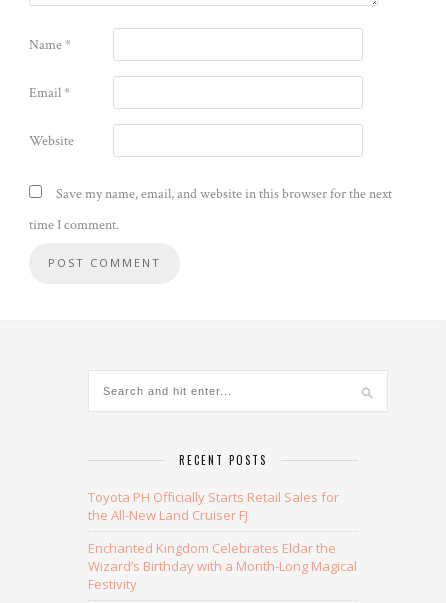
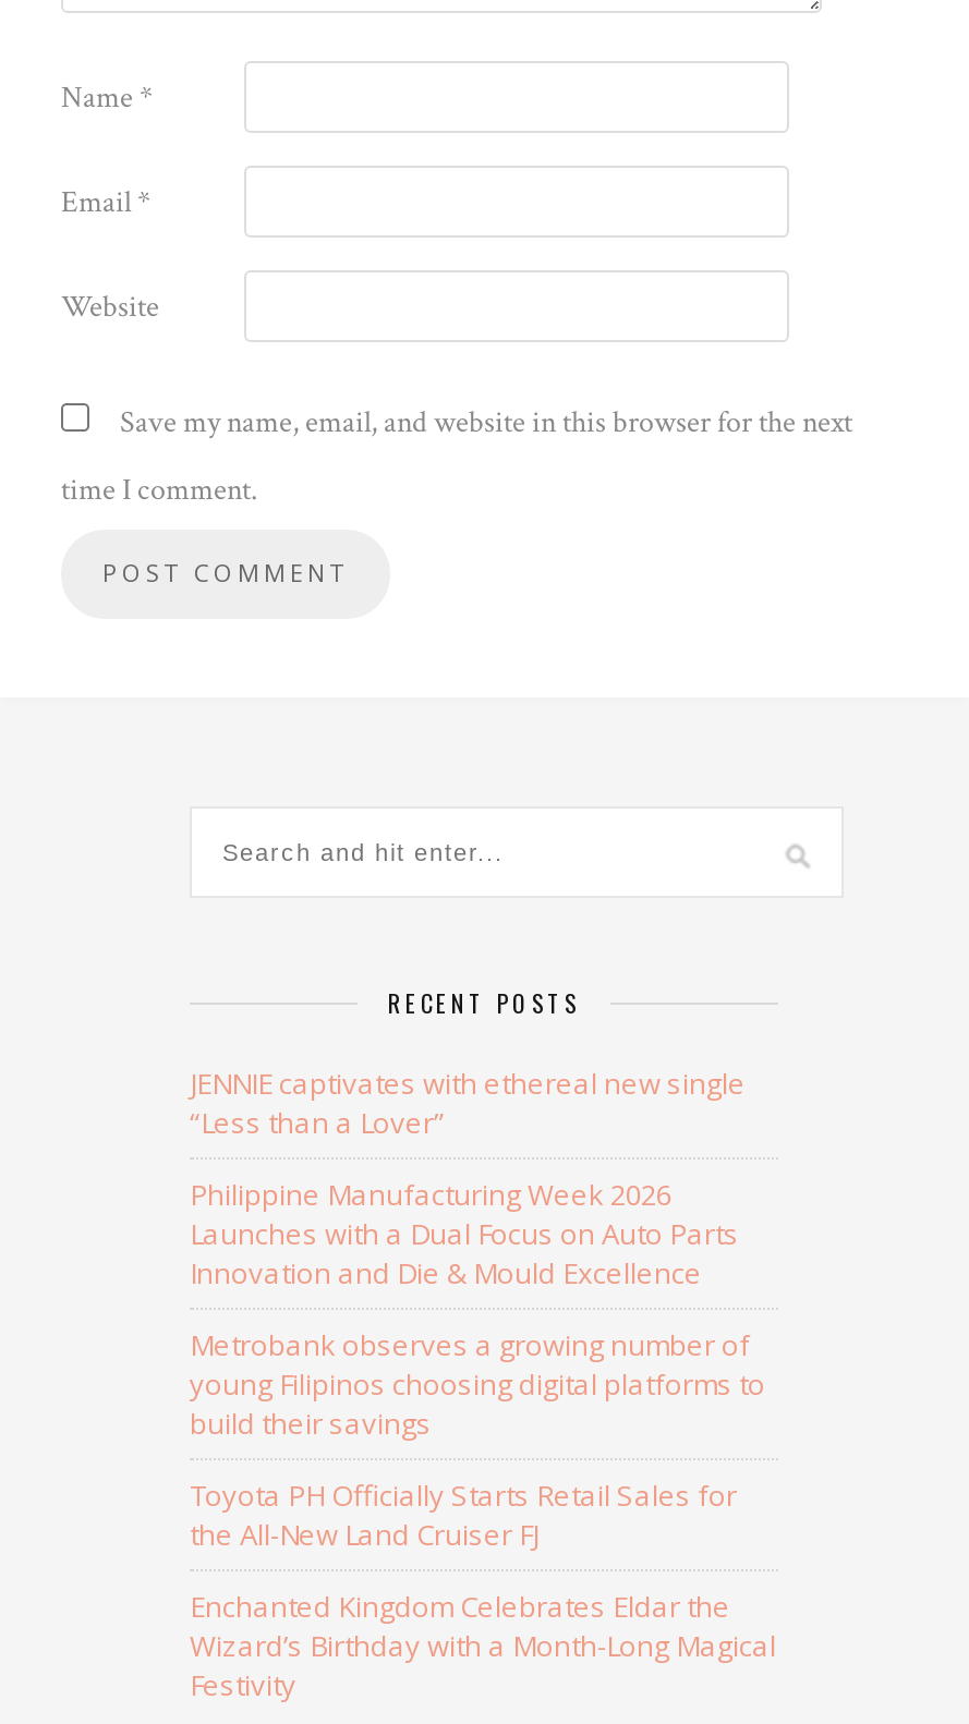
+ JENNIE captivates with ethereal new single
+ “Less than a Lover”
+ Philippine Manufacturing Week 2026
+ Launches with a Dual Focus on Auto Parts
+ Innovation and Die & Mould Excellence
+ Metrobank observes a growing number of
+ young Filipinos choosing digital platforms to
+ build their savings
